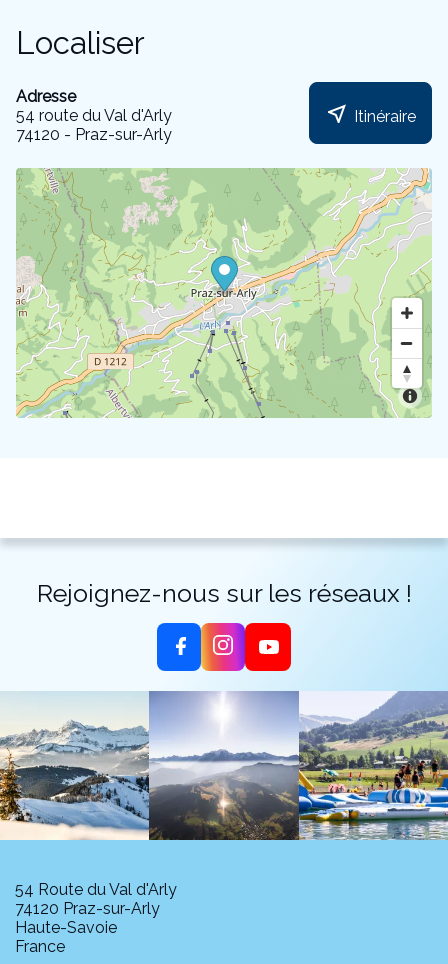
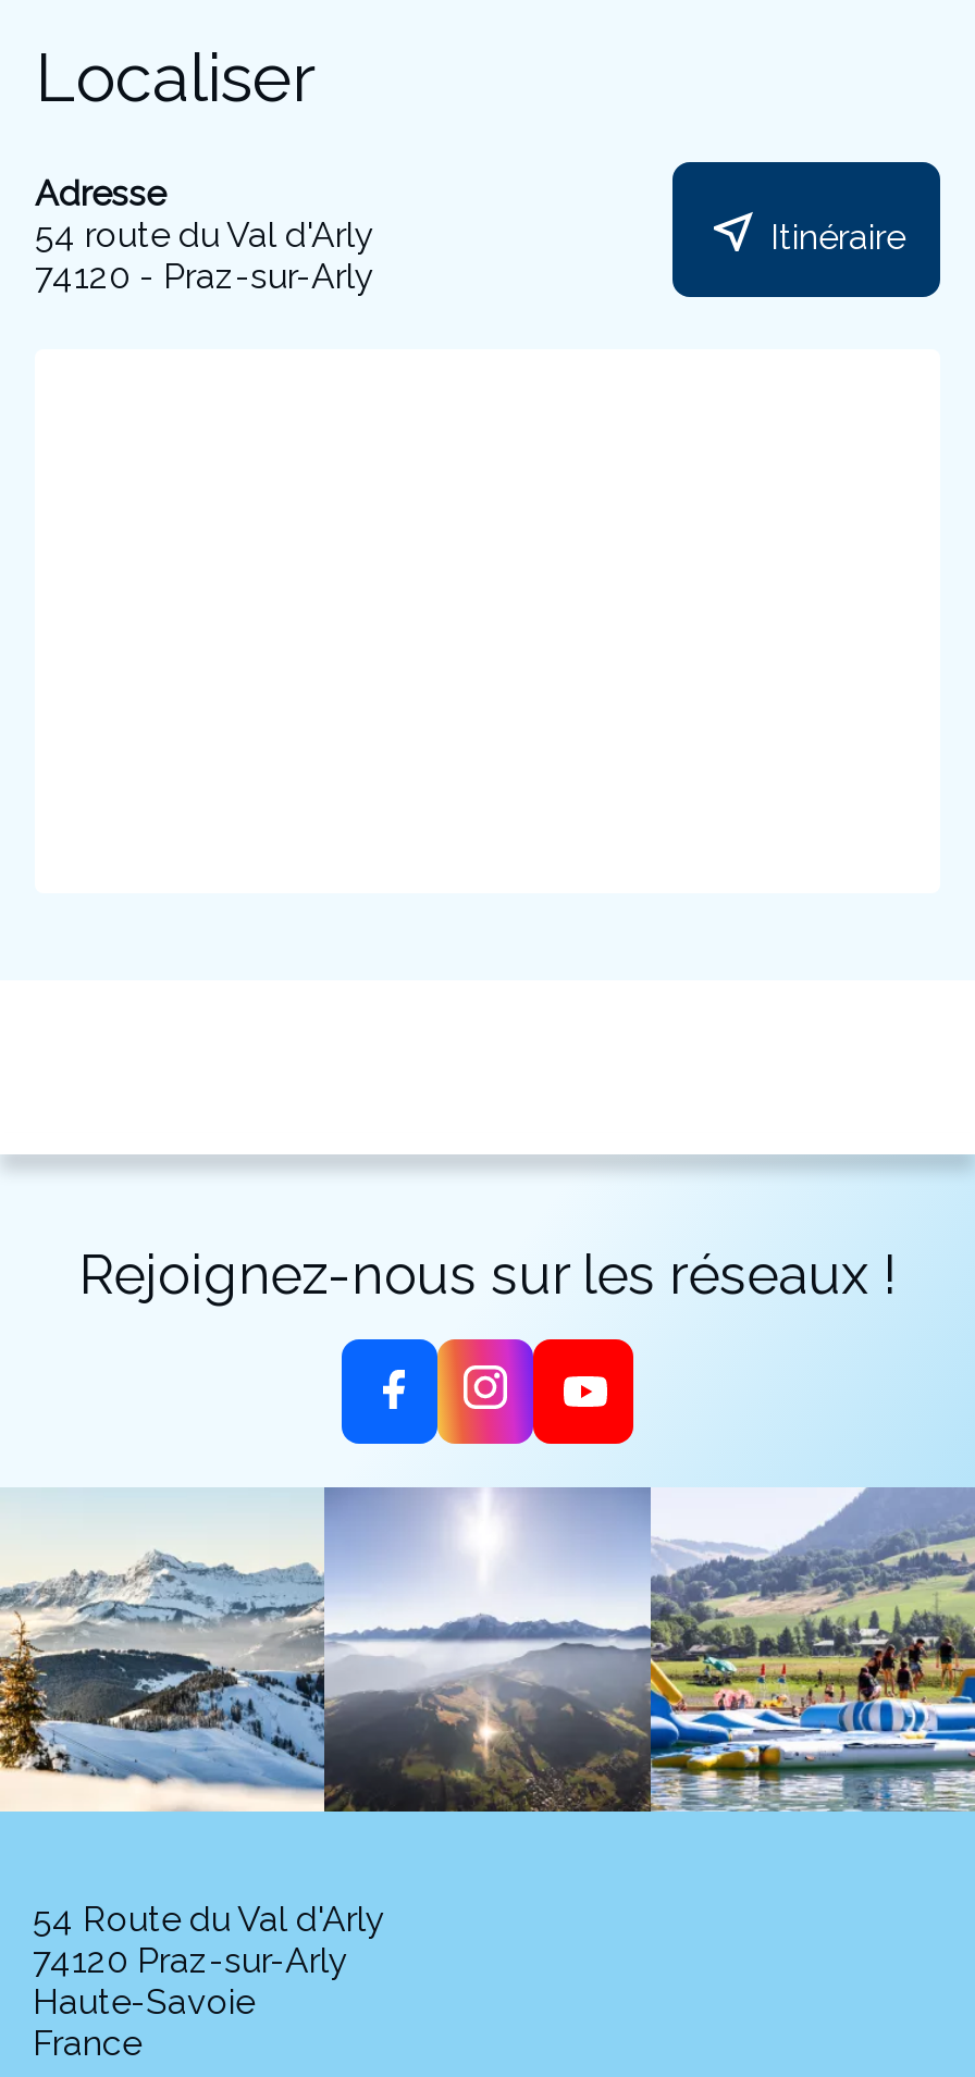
- [image]
